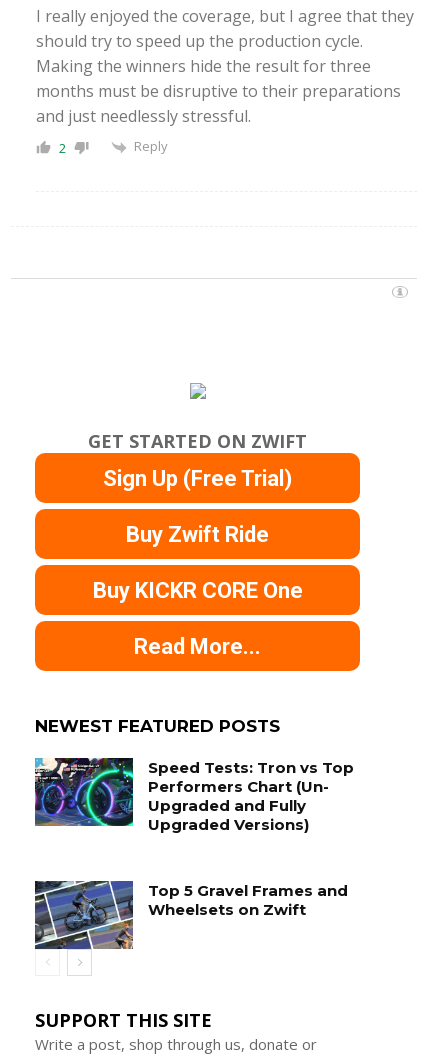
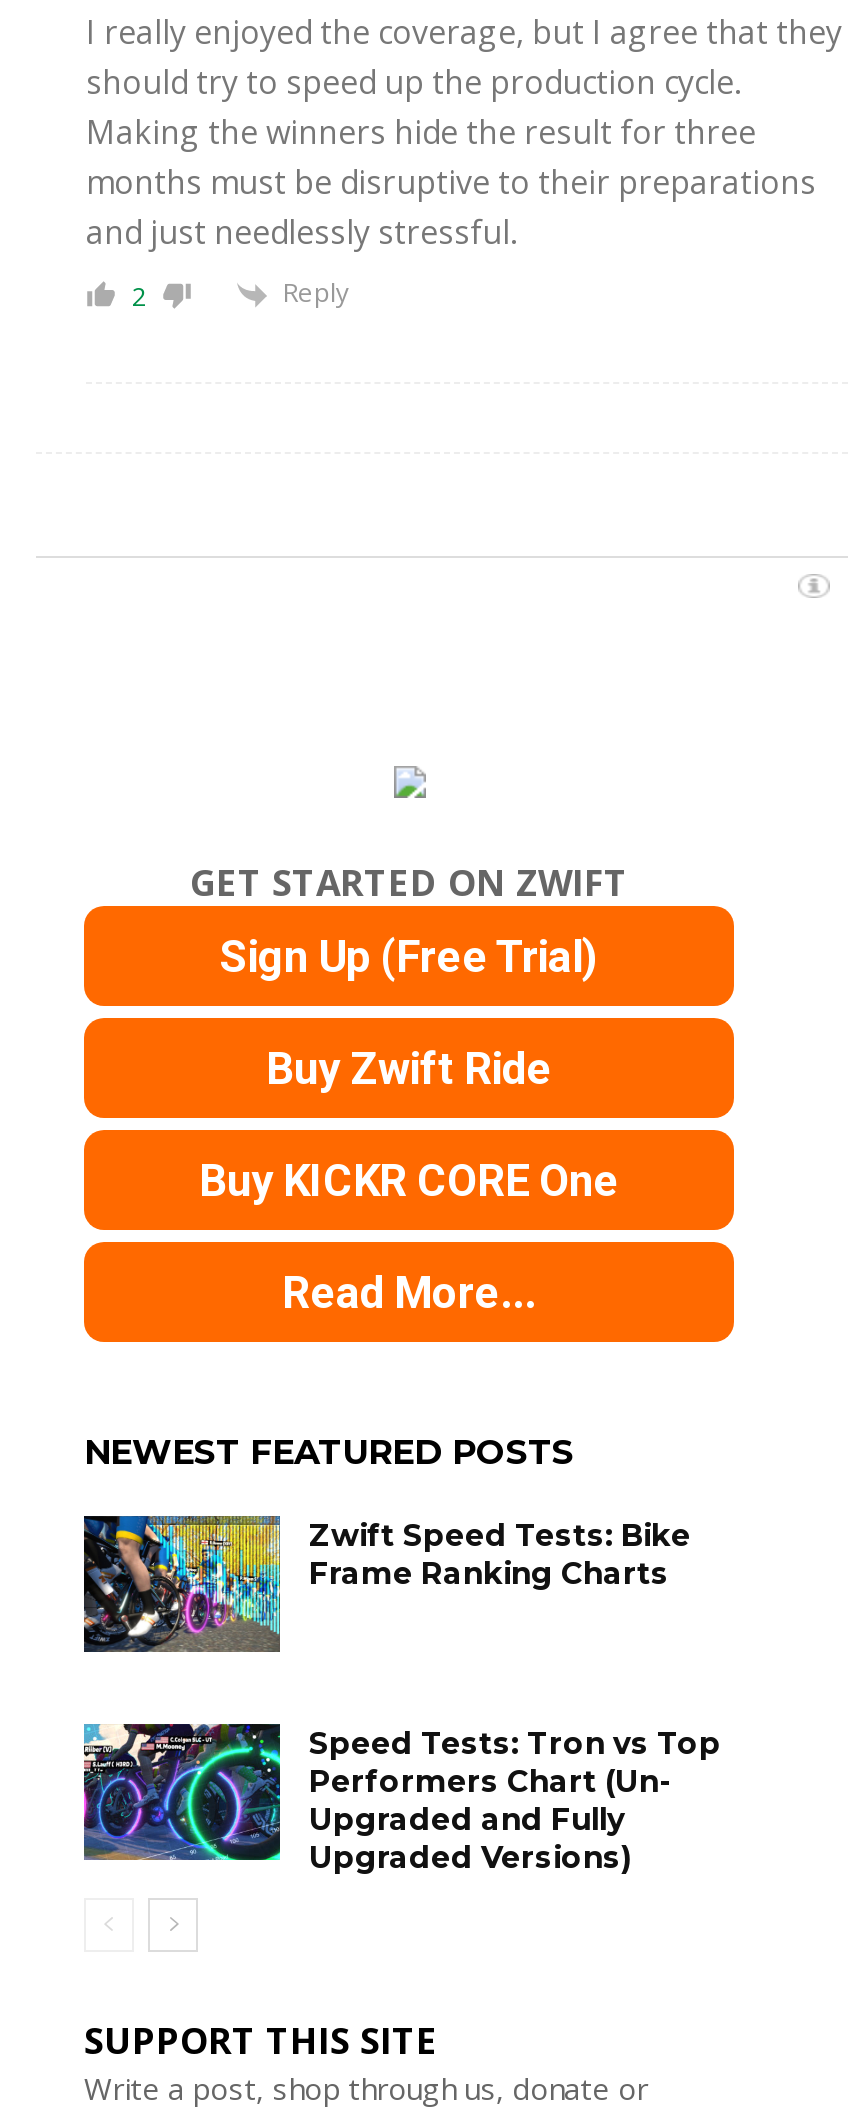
+ [image]
+ Zwift Speed Tests: Bike
+ Frame Ranking Charts

moved down: [image] | Speed Tests: Tron vs Top | Performers Chart (Un- | Upgraded and Fully | Upgraded Versions)

- [image]
- Top 5 Gravel Frames and
- Wheelsets on Zwift
